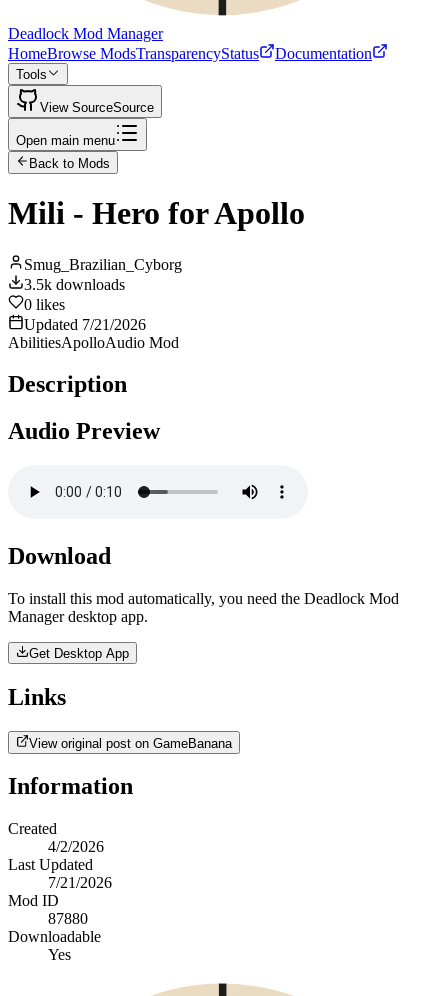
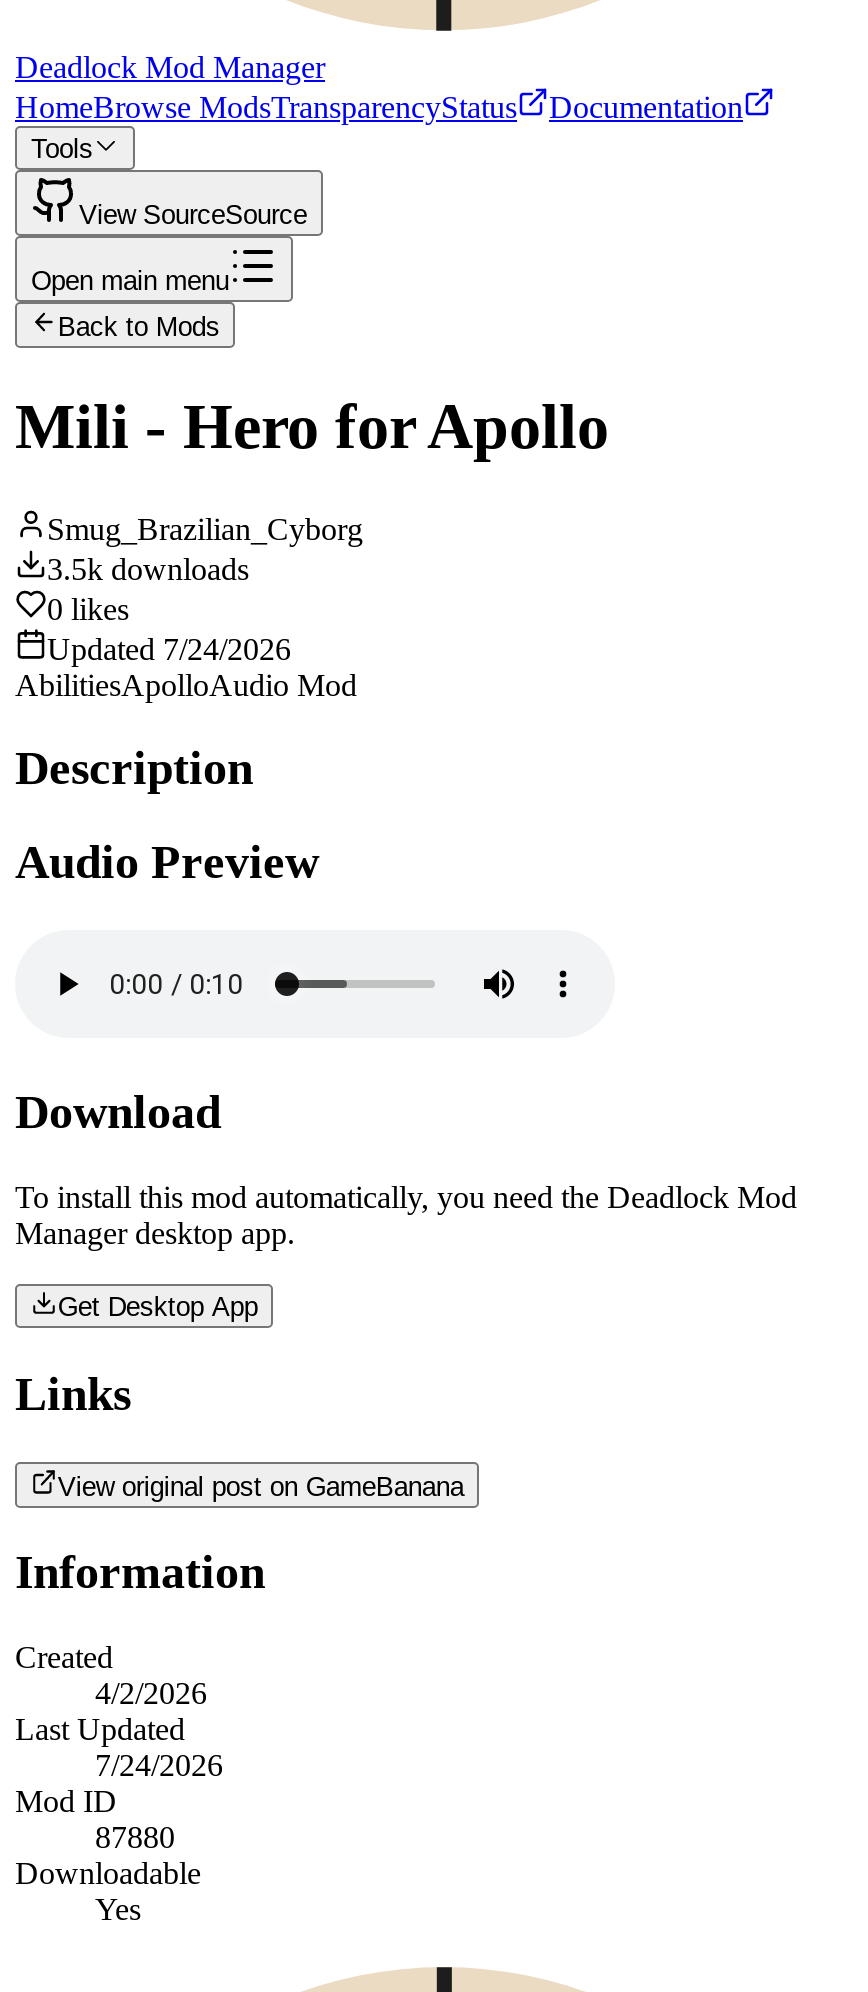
- Updated 7/21/2026
+ Updated 7/24/2026

- 7/21/2026
+ 7/24/2026
